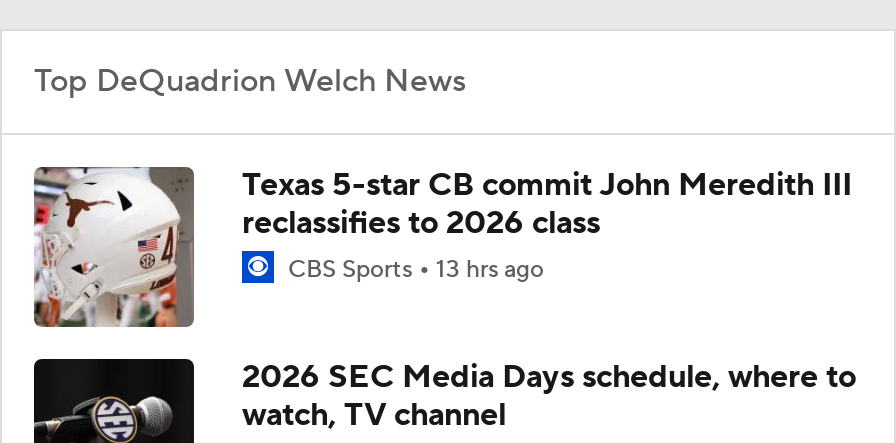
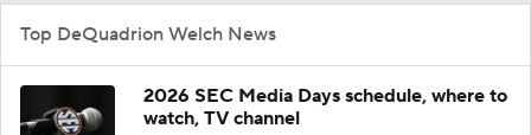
- [image]
- Texas 5-star CB commit John Meredith III
- reclassifies to 2026 class
- CBS Sports 13 hrs ago
